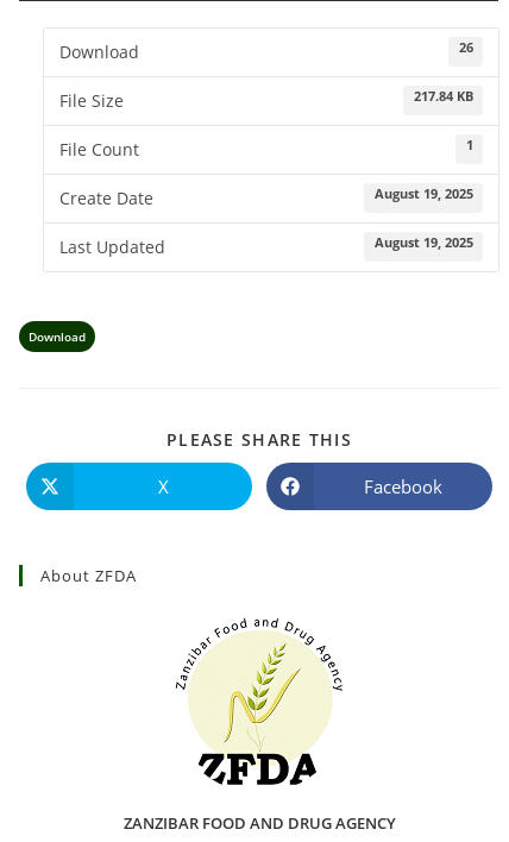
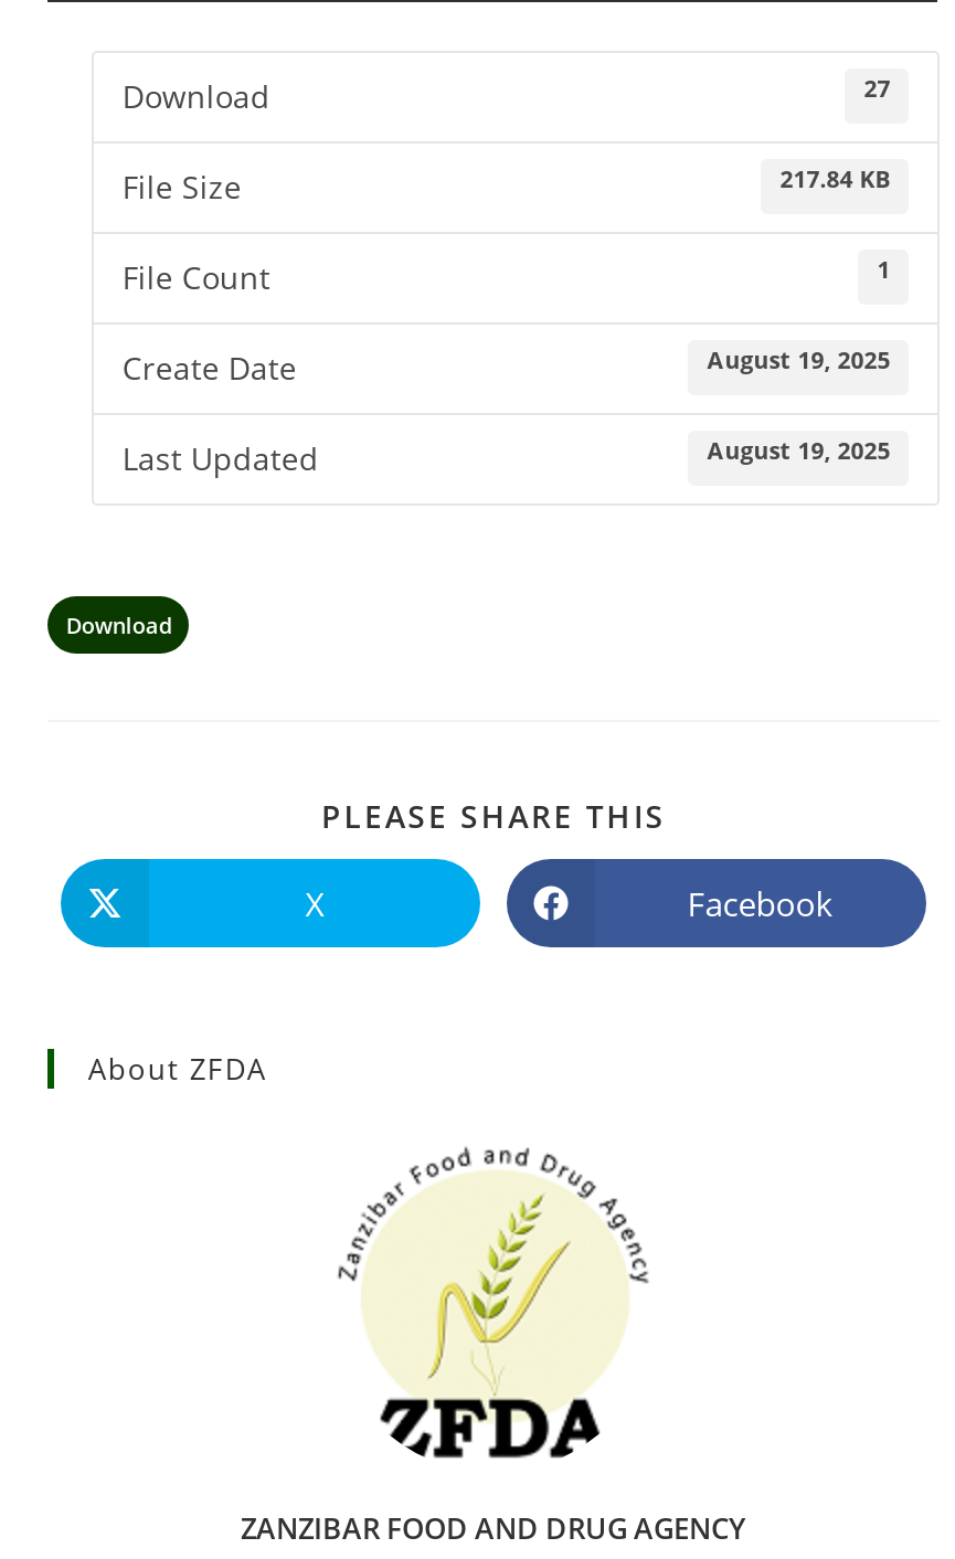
- 26
+ 27
